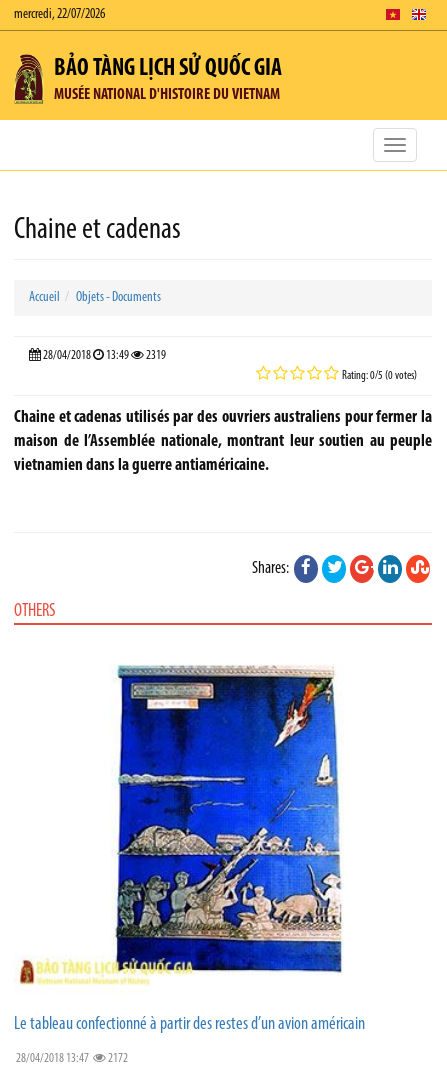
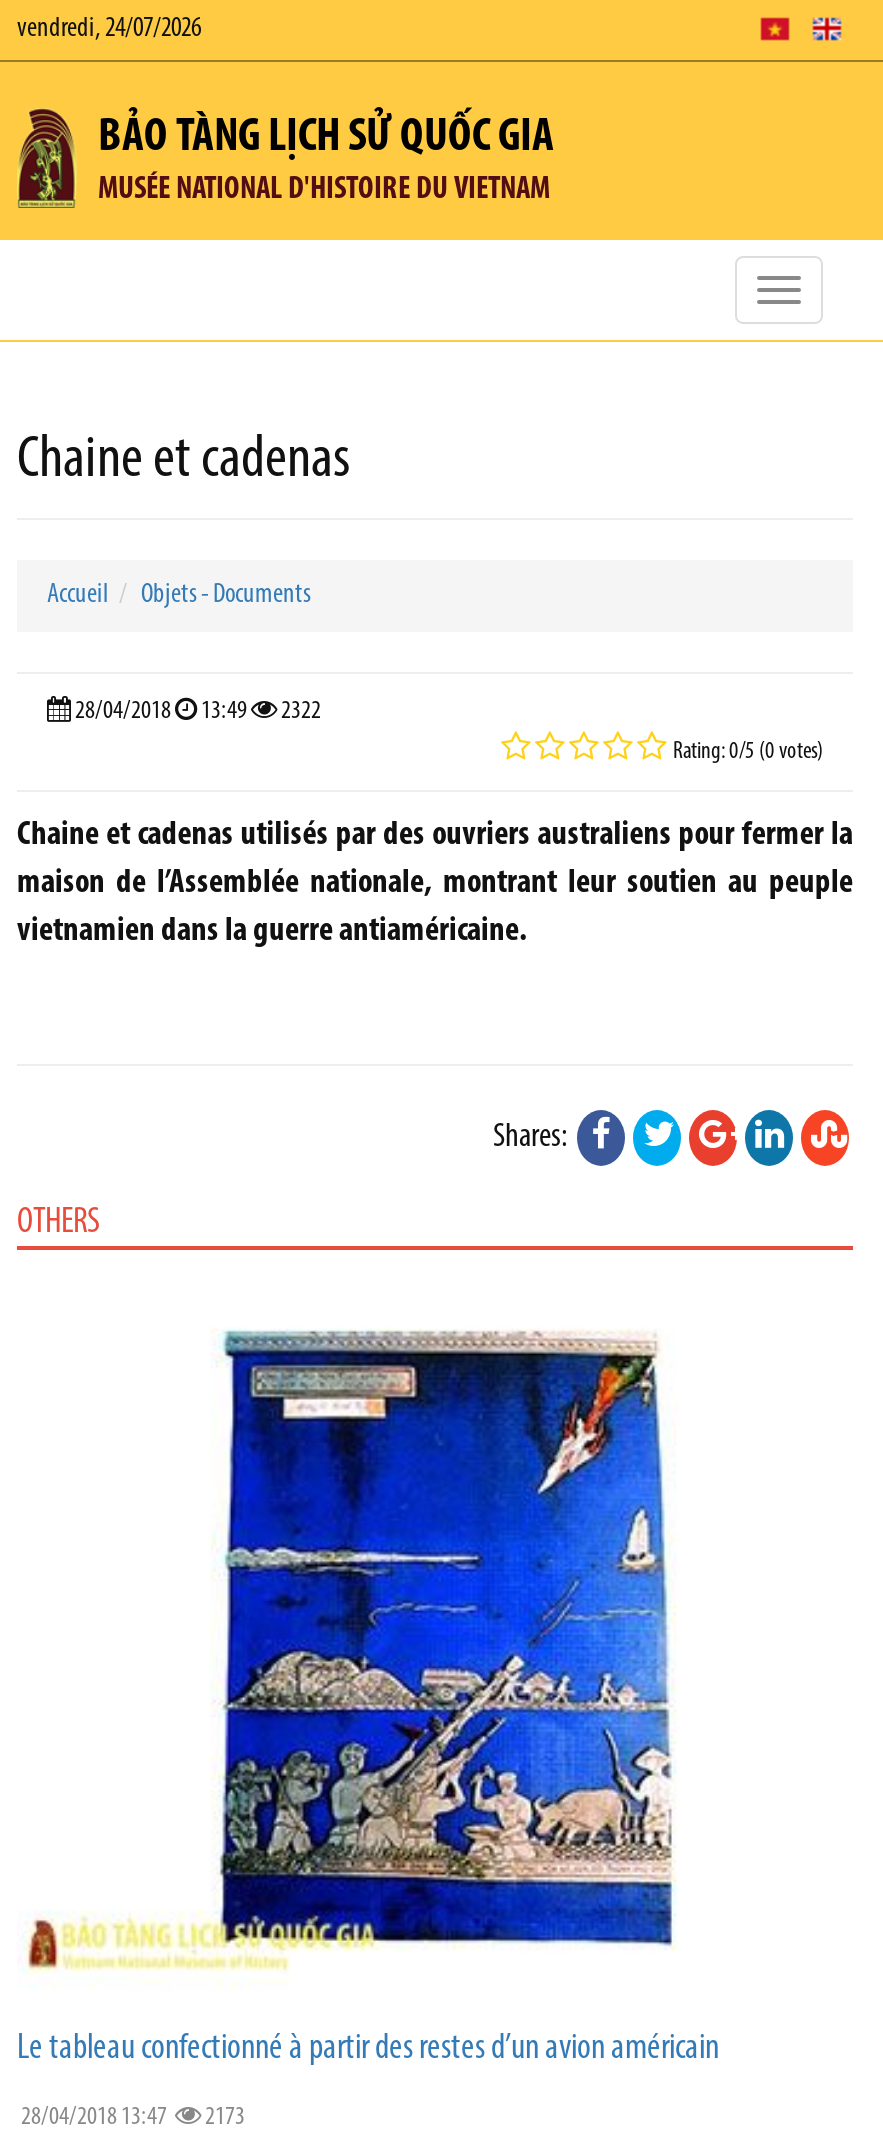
- mercredi, 22/07/2026
+ vendredi, 24/07/2026

- 28/04/2018 13:49 2319
+ 28/04/2018 13:49 2322

- 28/04/2018 13:47 2172
+ 28/04/2018 13:47 2173
